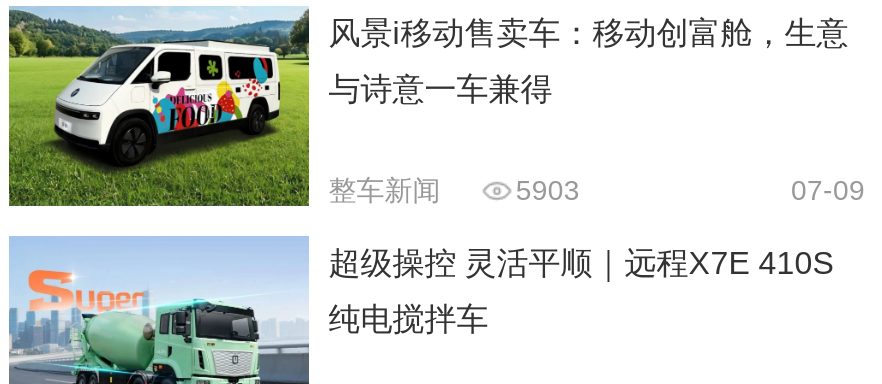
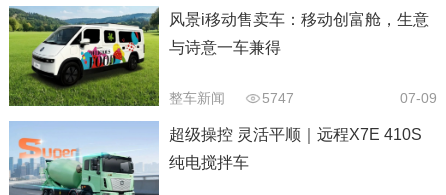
- 5903
+ 5747
